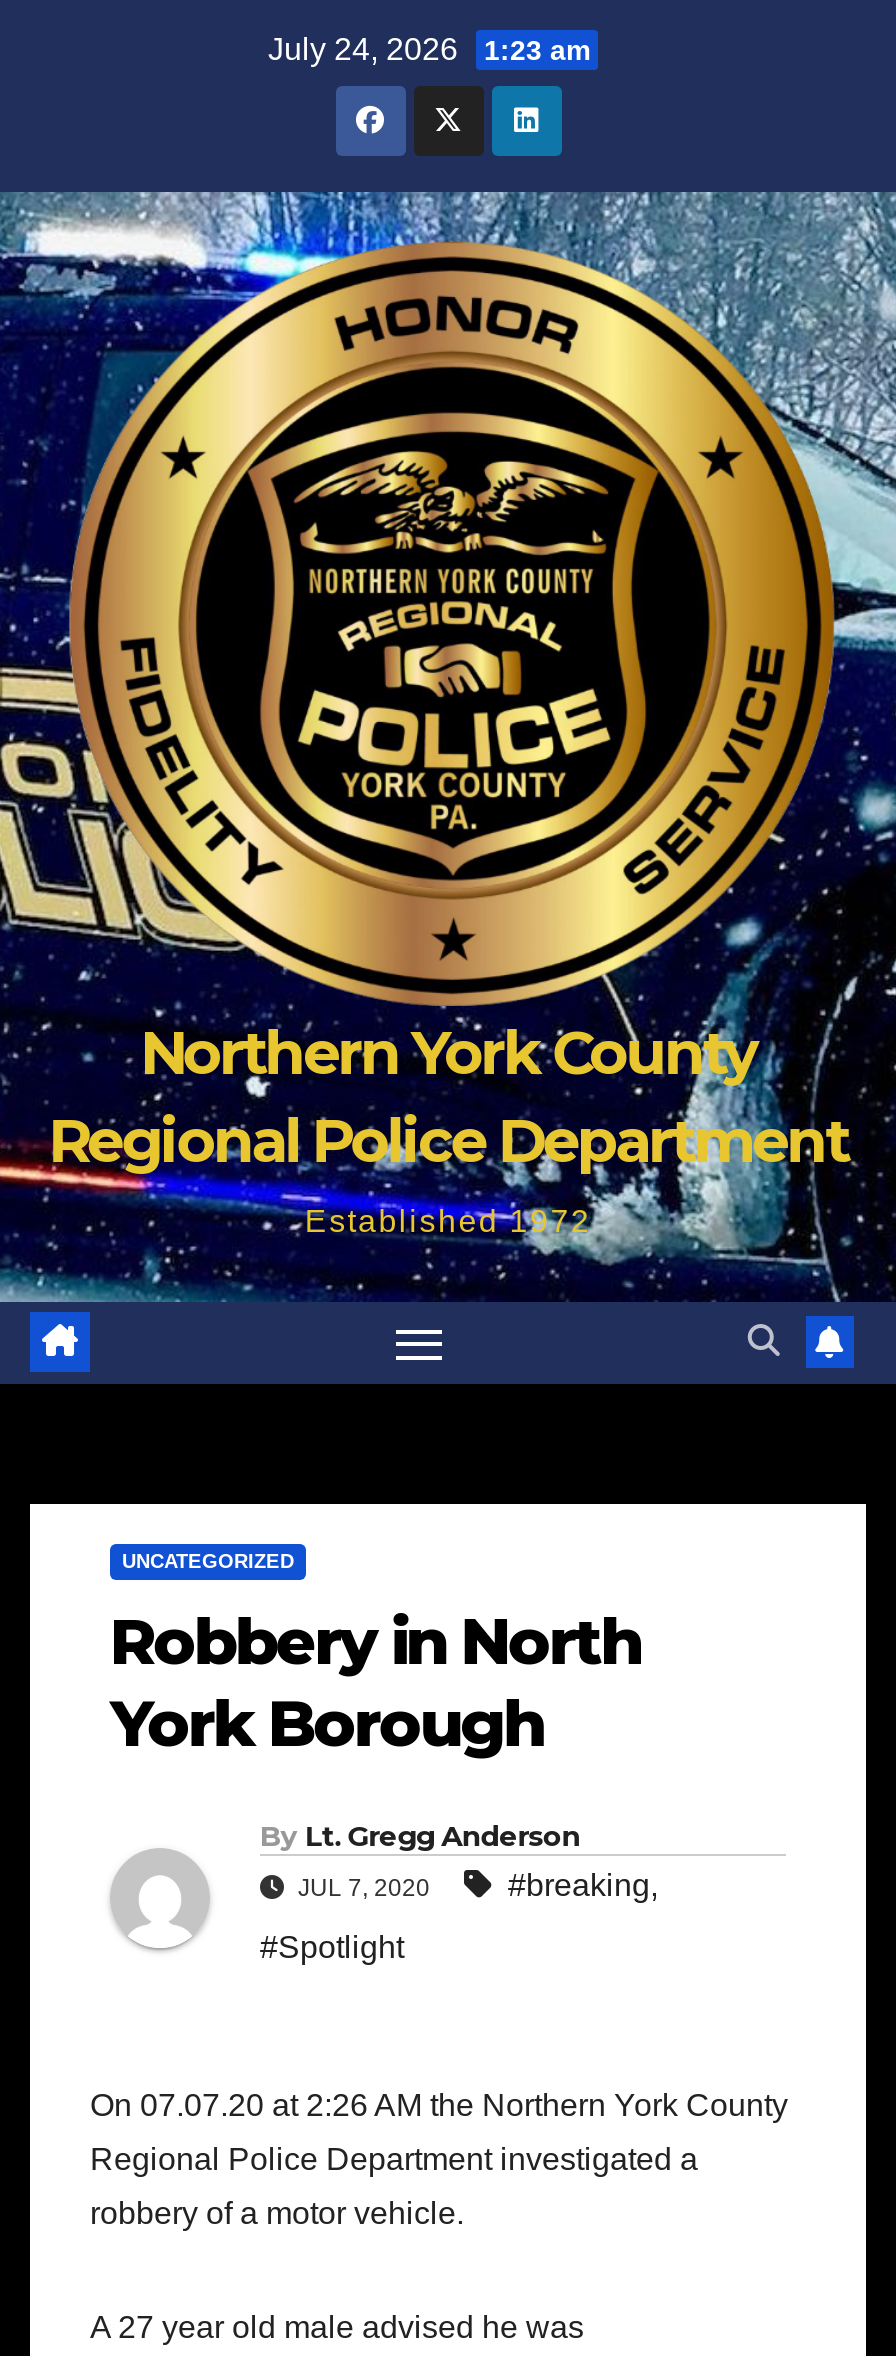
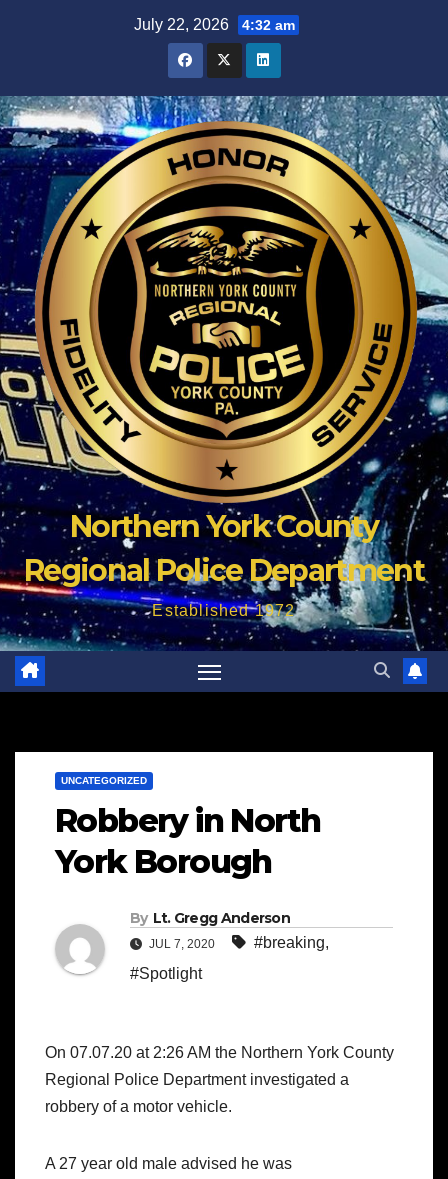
- July 24, 2026 1:23 am
+ July 22, 2026 4:32 am
